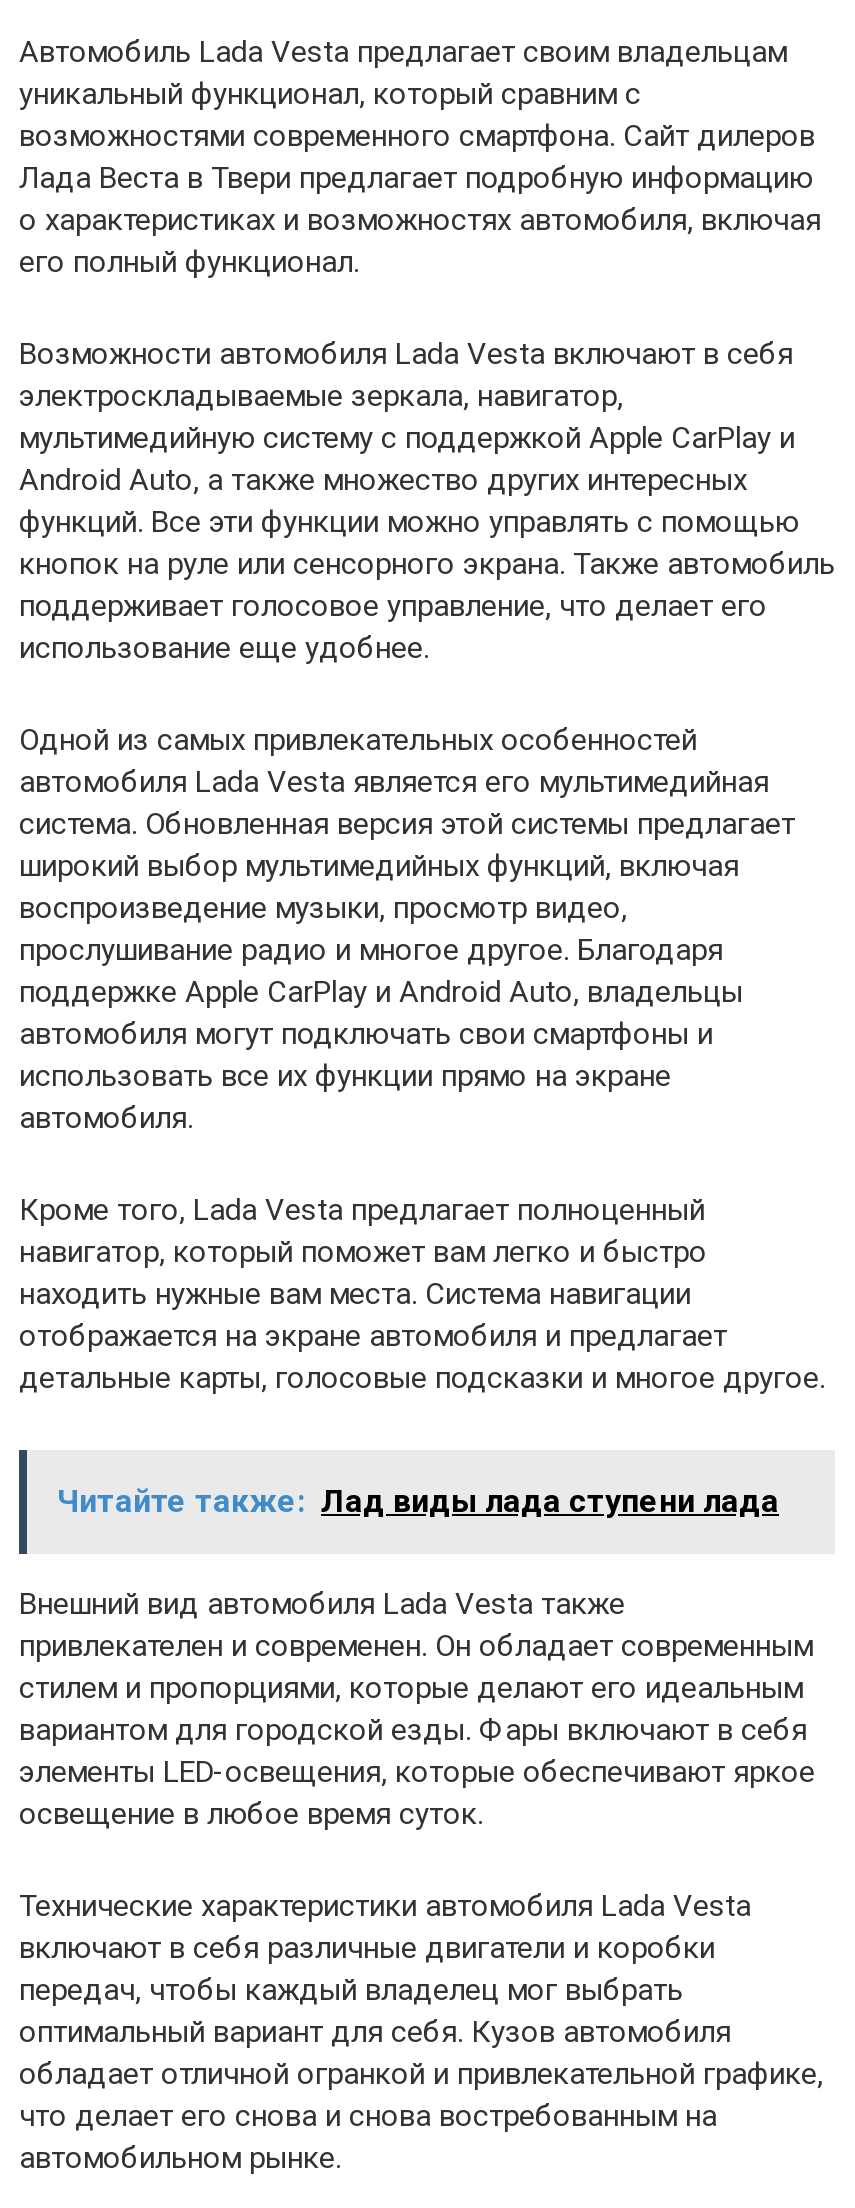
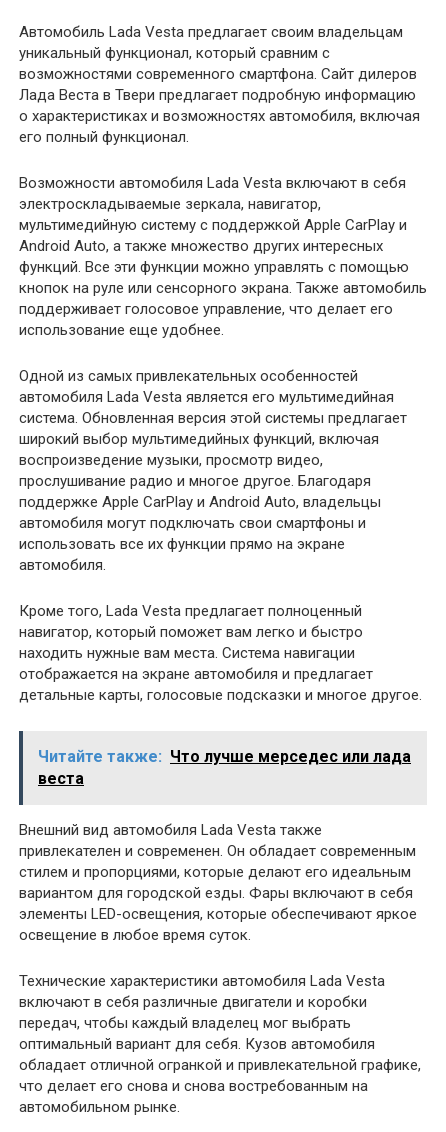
- Читайте также: Лад виды лада ступени лада
+ Читайте также: Что лучше мерседес или лада
+ веста
